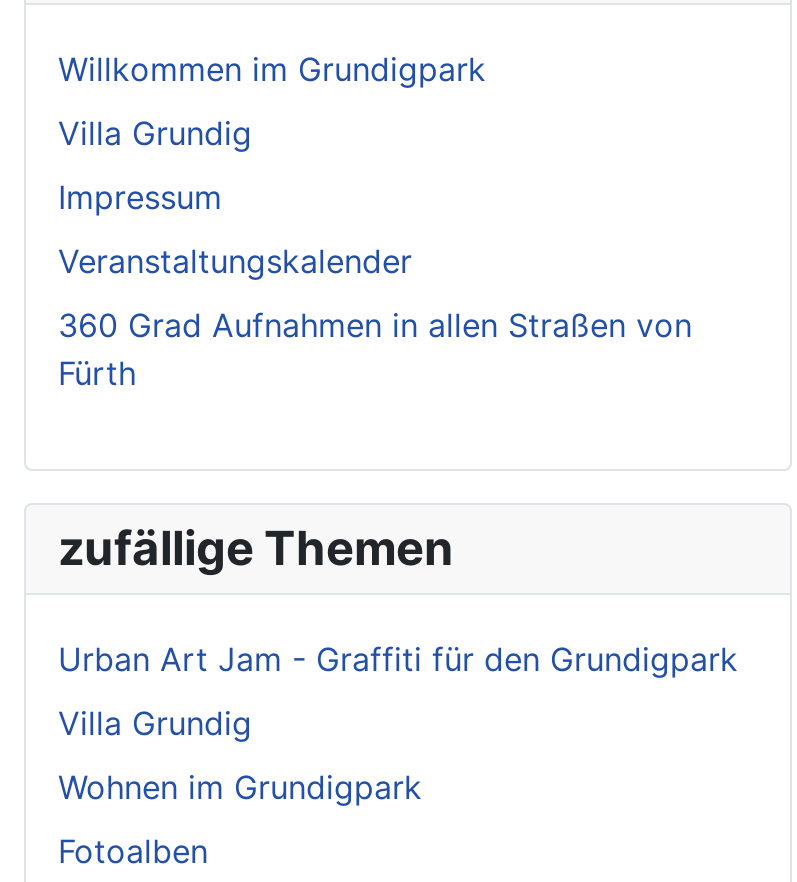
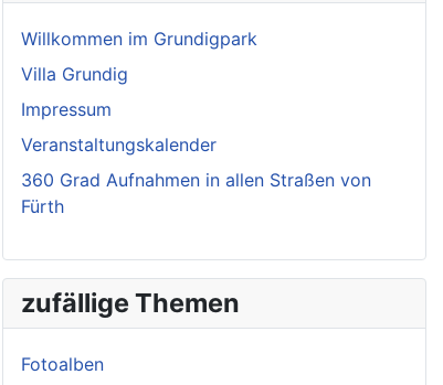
- Urban Art Jam - Graffiti für den Grundigpark
- Villa Grundig
- Wohnen im Grundigpark
